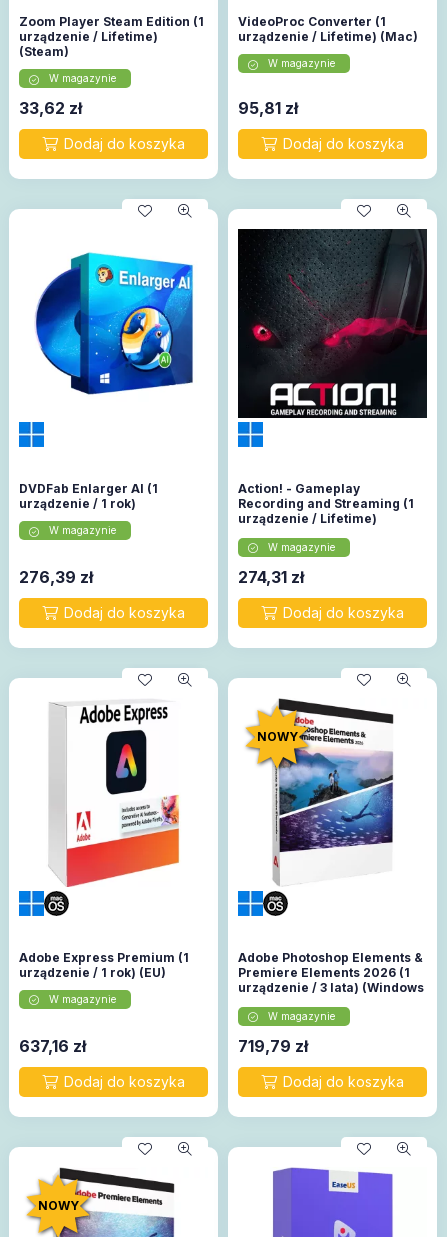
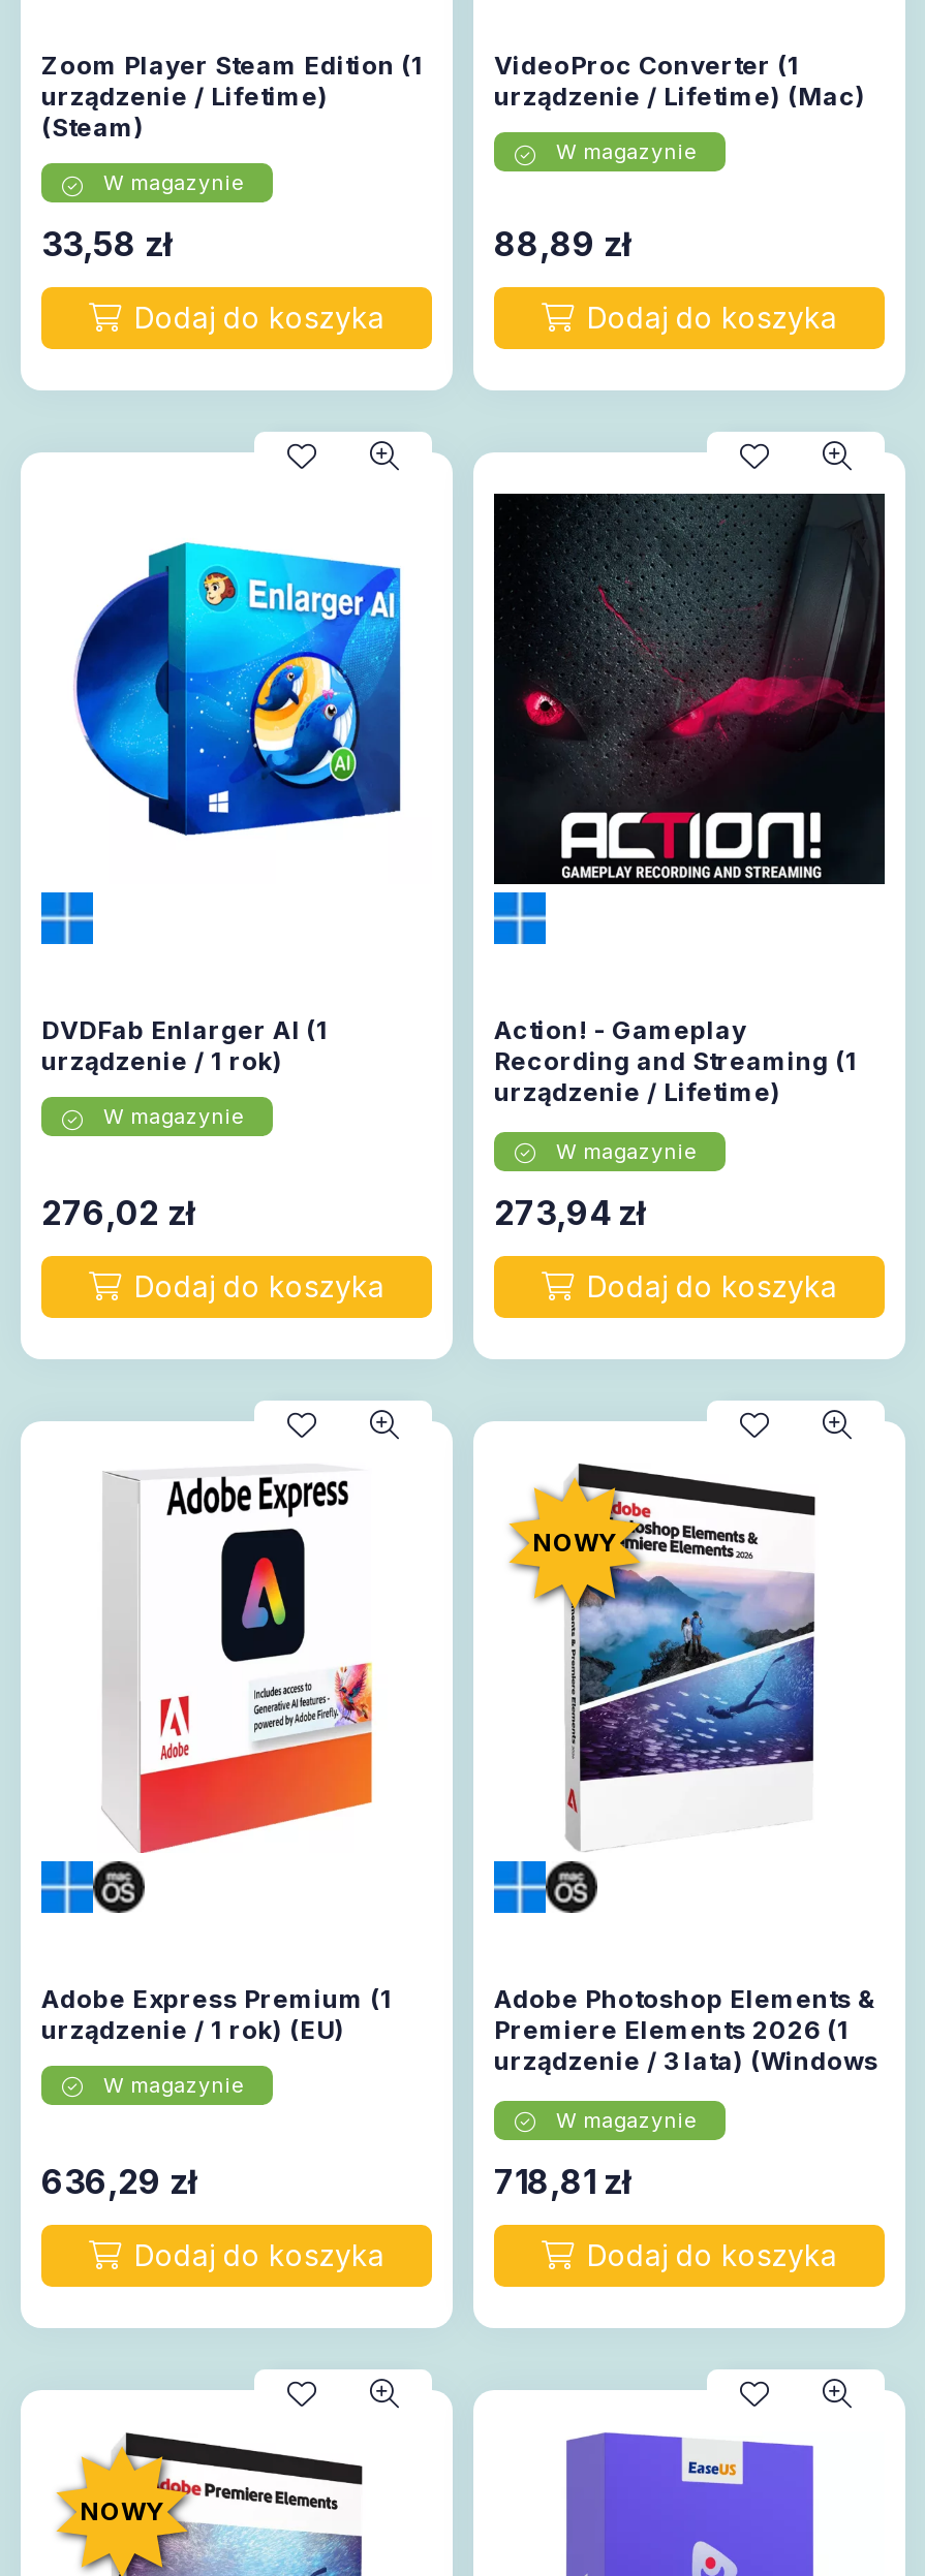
- 33,62 zł
+ 33,58 zł

- 95,81 zł
+ 88,89 zł

- 276,39 zł
+ 276,02 zł

- 274,31 zł
+ 273,94 zł

- 637,16 zł
+ 636,29 zł

- 719,79 zł
+ 718,81 zł
